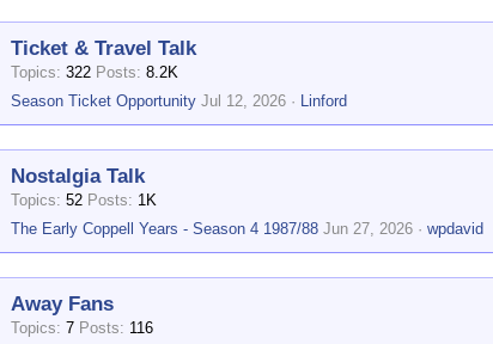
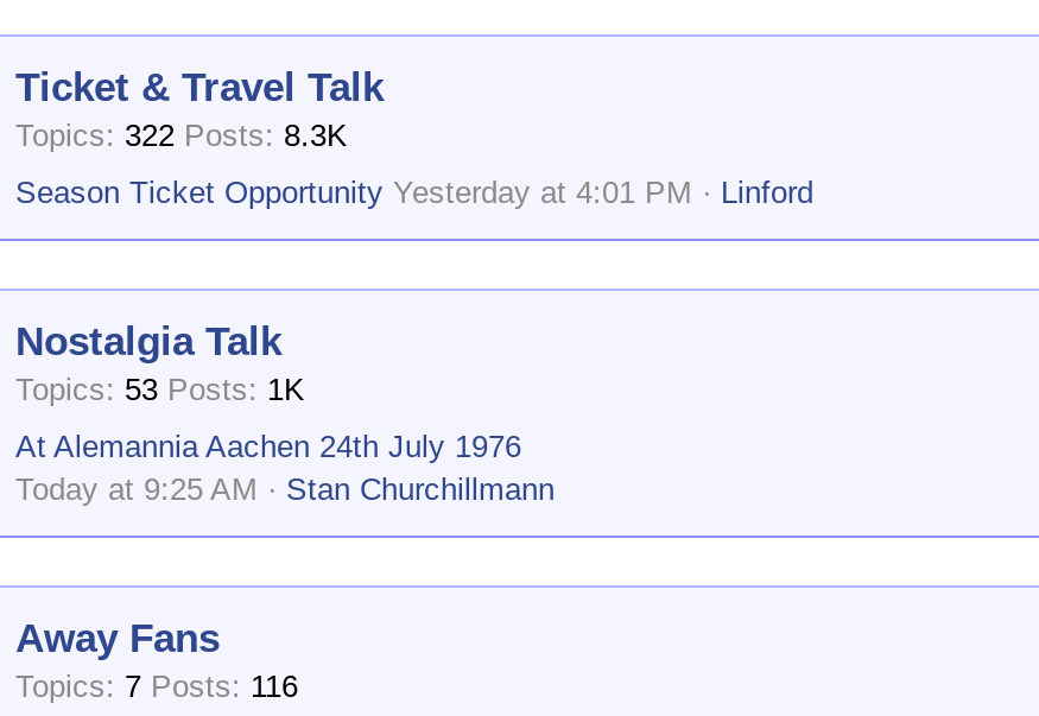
- Topics 322 Posts 8.2K
+ Topics 322 Posts 8.3K

- Season Ticket Opportunity Jul 12, 2026
+ Season Ticket Opportunity Yesterday at 4:01 PM

- Topics 52 Posts 1K
+ Topics 53 Posts 1K

- The Early Coppell Years - Season 4 1987/88 Jun 27, 2026
- wpdavid
+ At Alemannia Aachen 24th July 1976
+ Today at 9:25 AM
+ Stan Churchillmann
